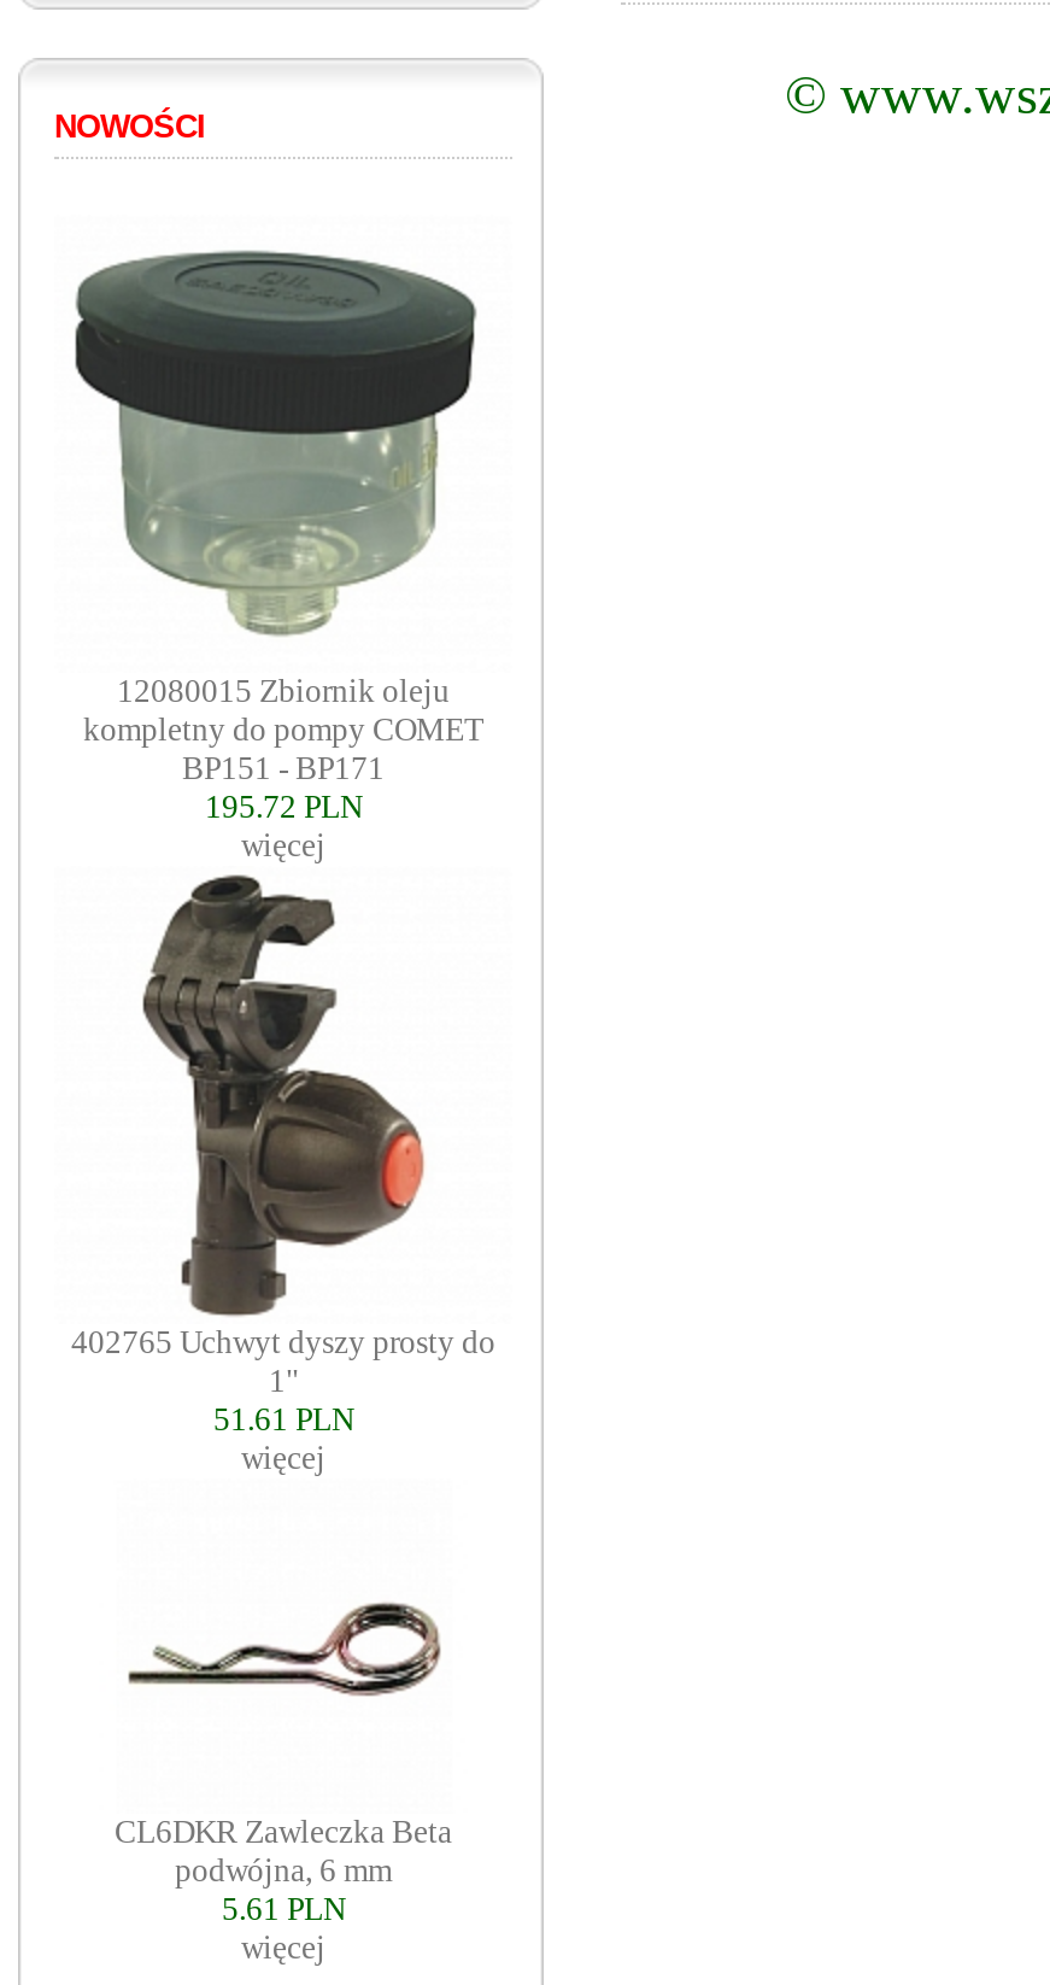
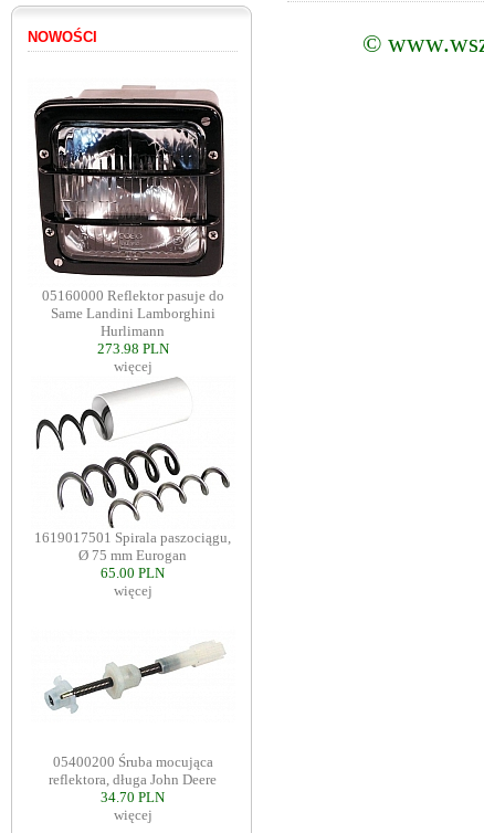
- [image]
- 12080015 Zbiornik oleju
- kompletny do pompy COMET
- BP151 - BP171
- 195.72 PLN
+ [image]
+ 05160000 Reflektor pasuje do
+ Same Landini Lamborghini
+ Hurlimann
+ 273.98 PLN

- [image]
+ [image]

- 402765 Uchwyt dyszy prosty do
- 1"
- 51.61 PLN
+ 1619017501 Spirala paszociągu,
+ Ø 75 mm Eurogan
+ 65.00 PLN

- [image]
- CL6DKR Zawleczka Beta
- podwójna, 6 mm
- 5.61 PLN
+ [image]
+ 05400200 Śruba mocująca
+ reflektora, długa John Deere
+ 34.70 PLN
